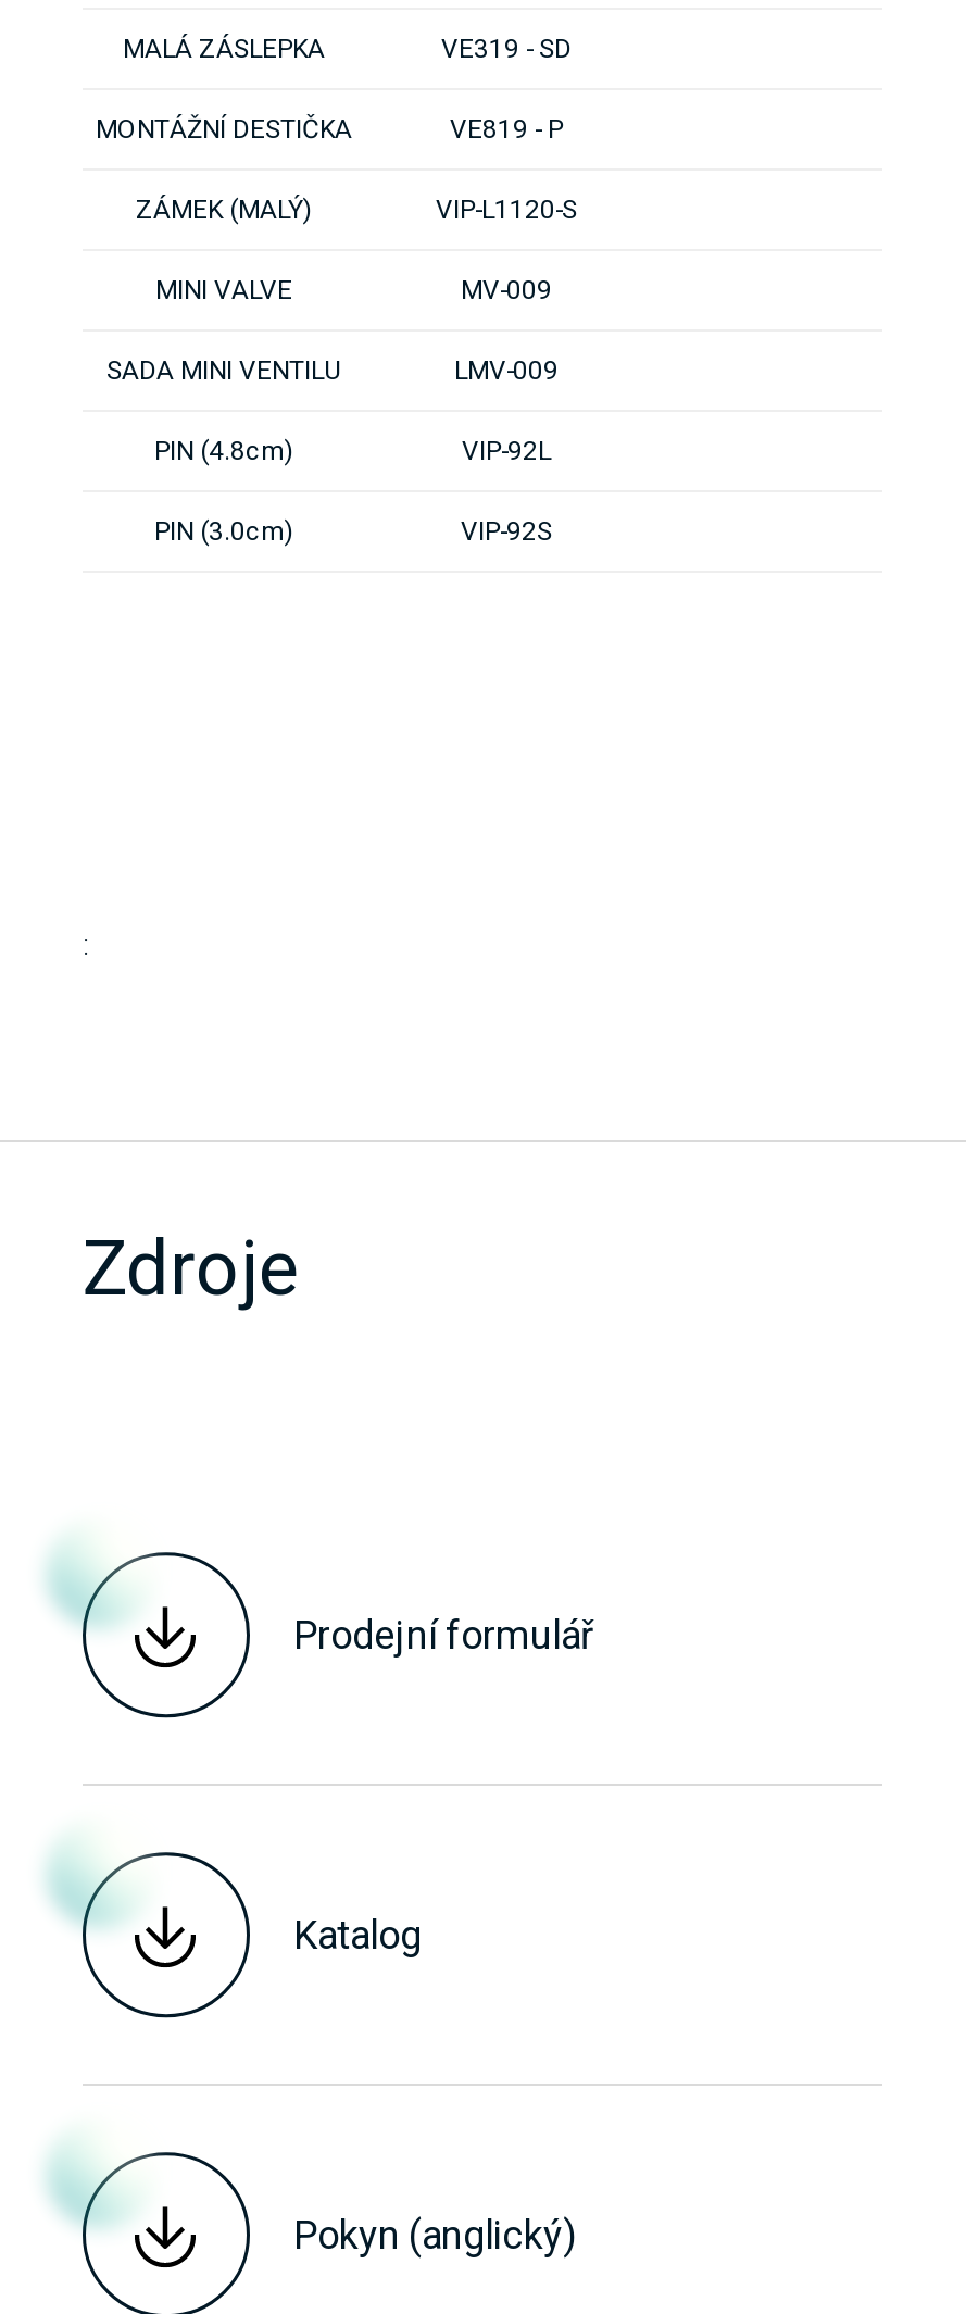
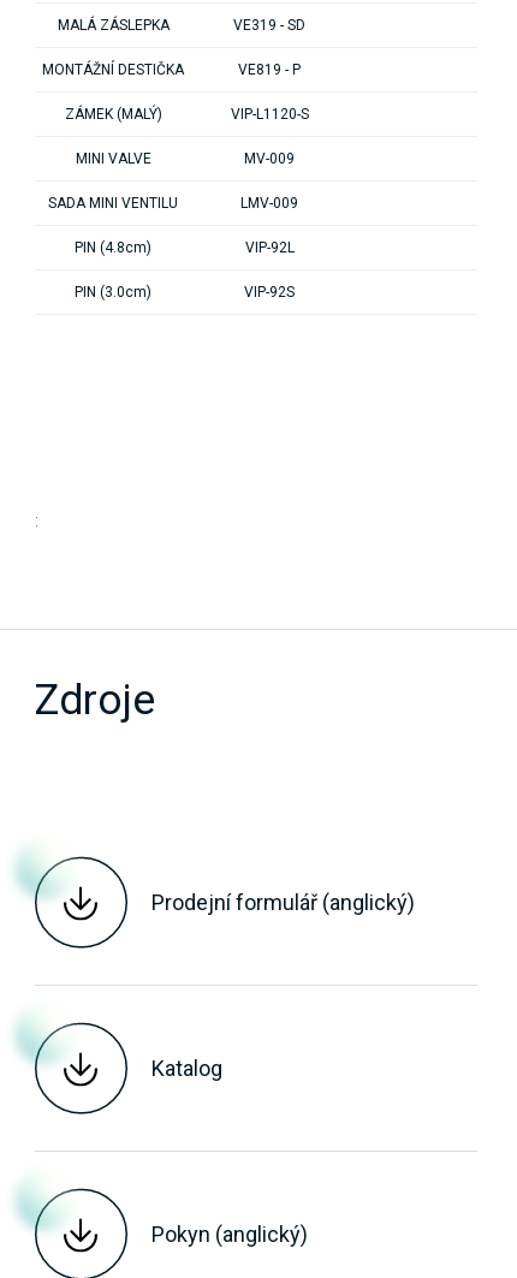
- Prodejní formulář
+ Prodejní formulář (anglický)
